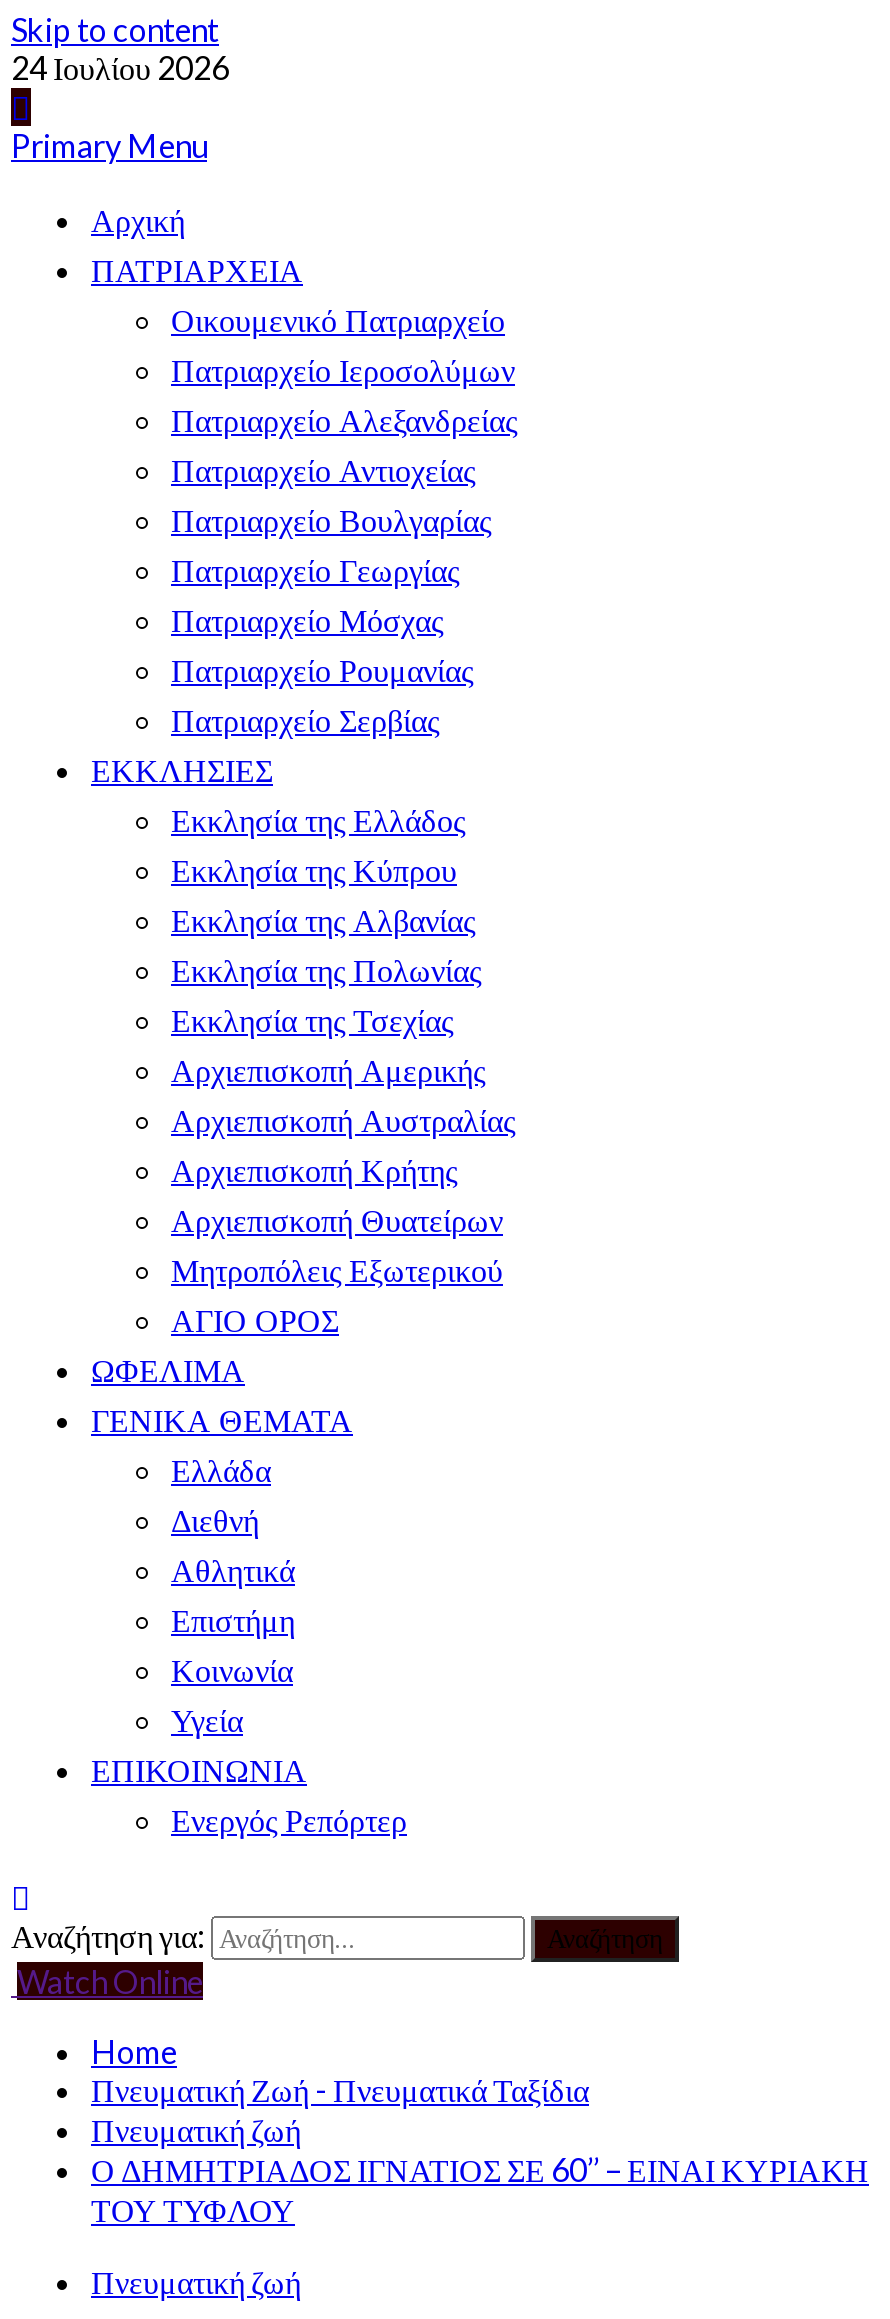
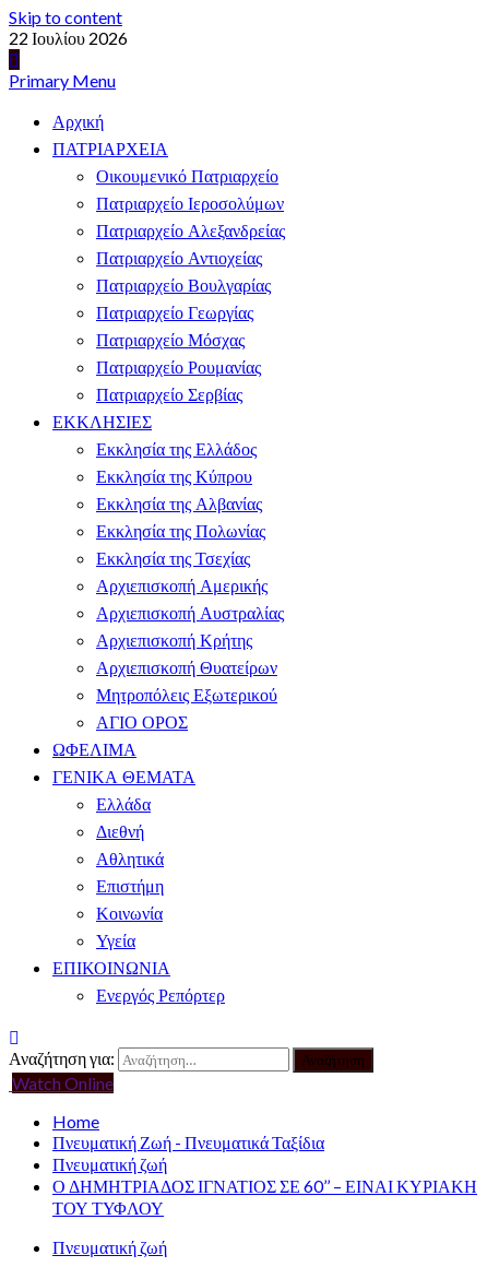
- 24 Ιουλίου 2026
+ 22 Ιουλίου 2026
